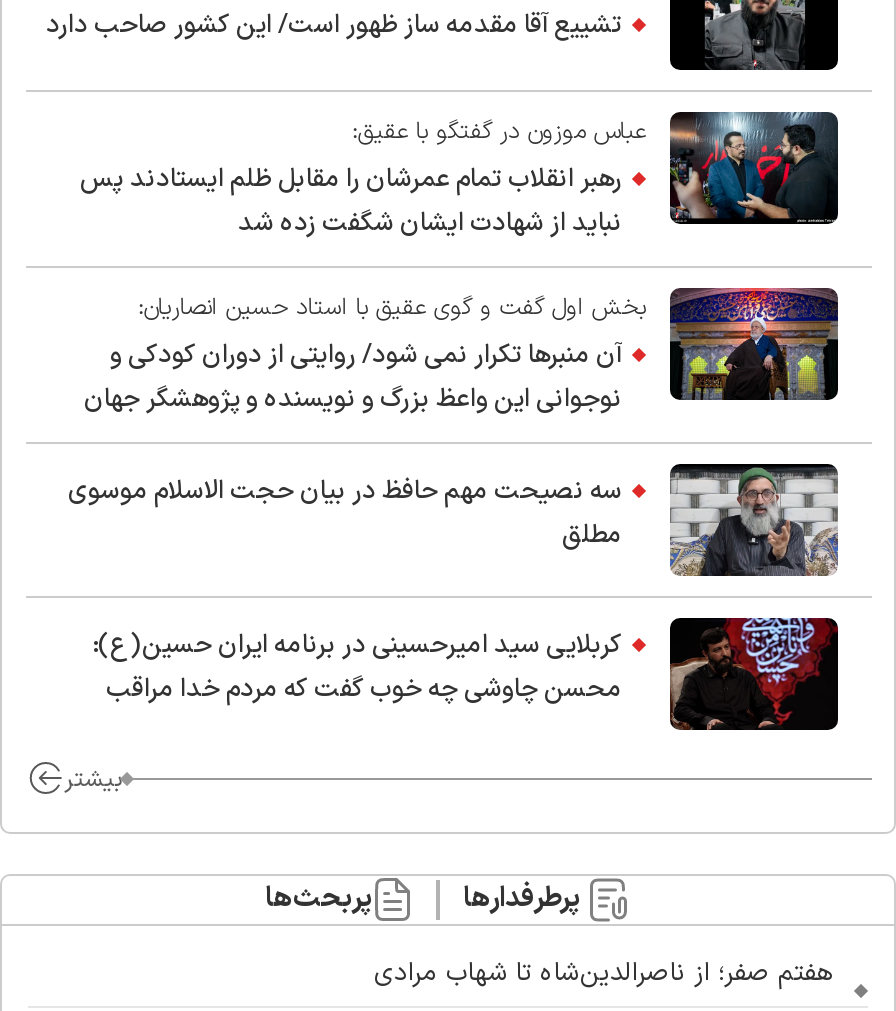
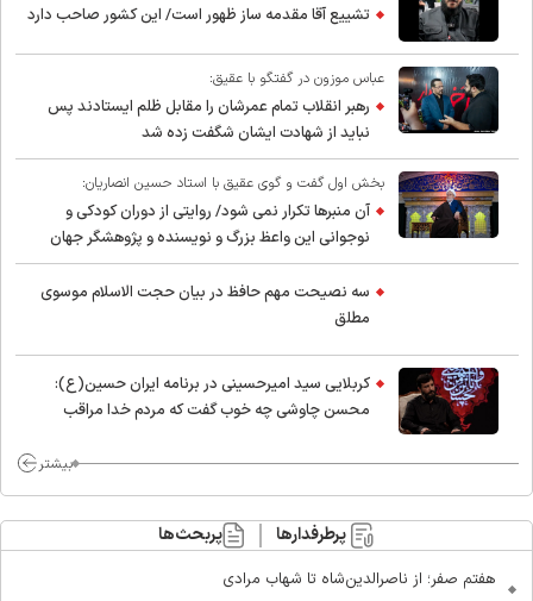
- [image]
